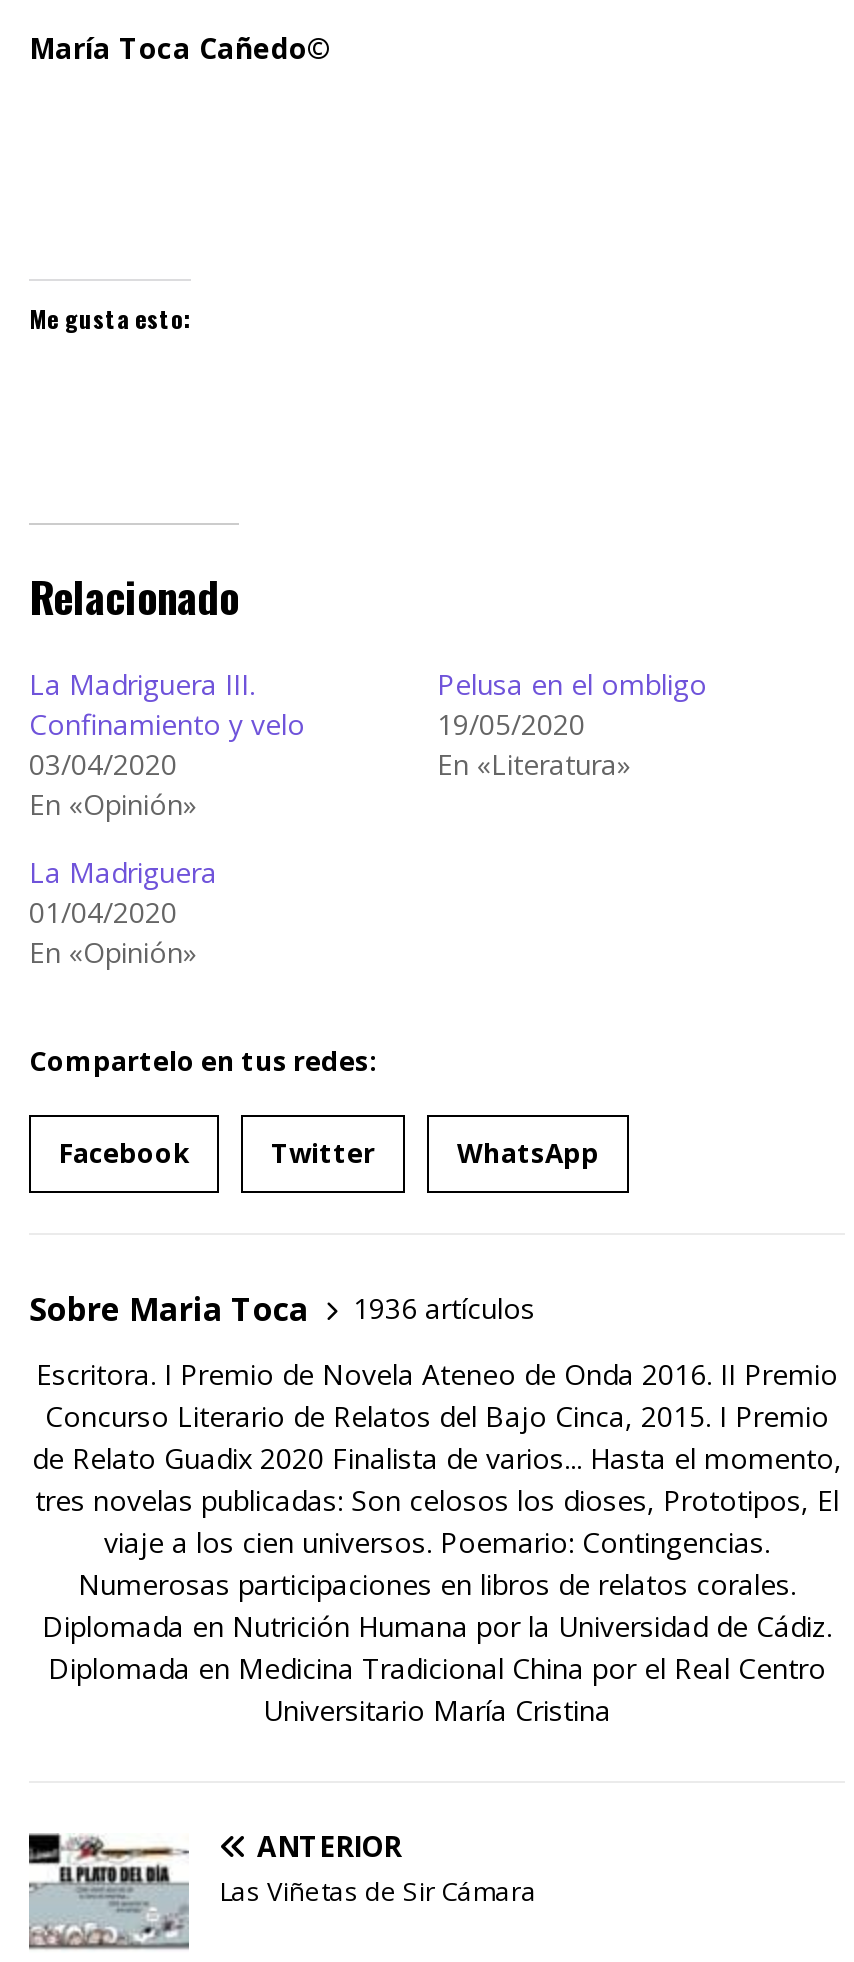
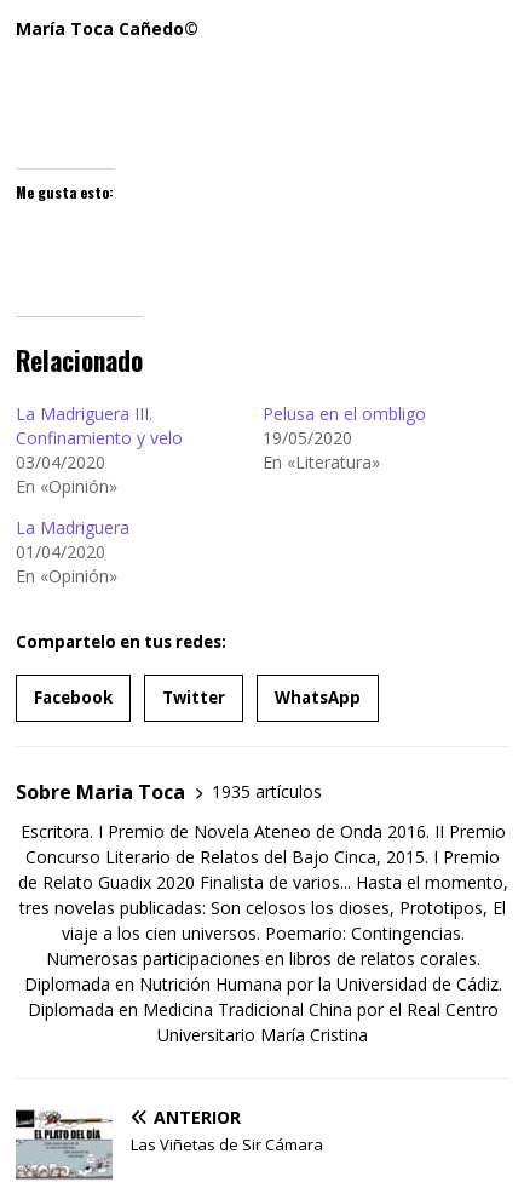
- Sobre Maria Toca 1936 artículos
+ Sobre Maria Toca 1935 artículos
